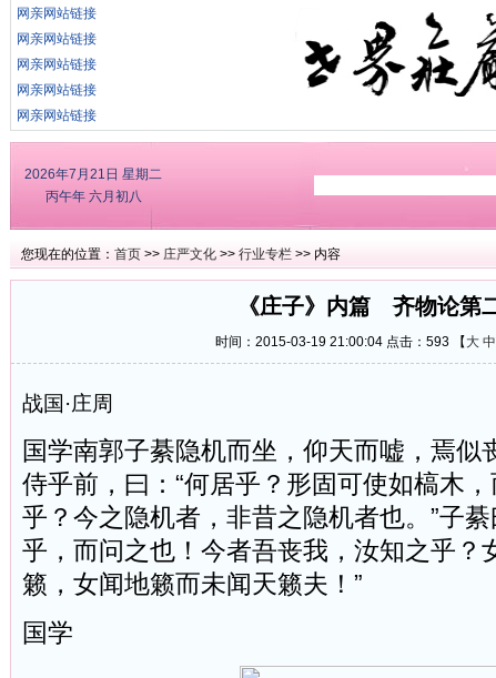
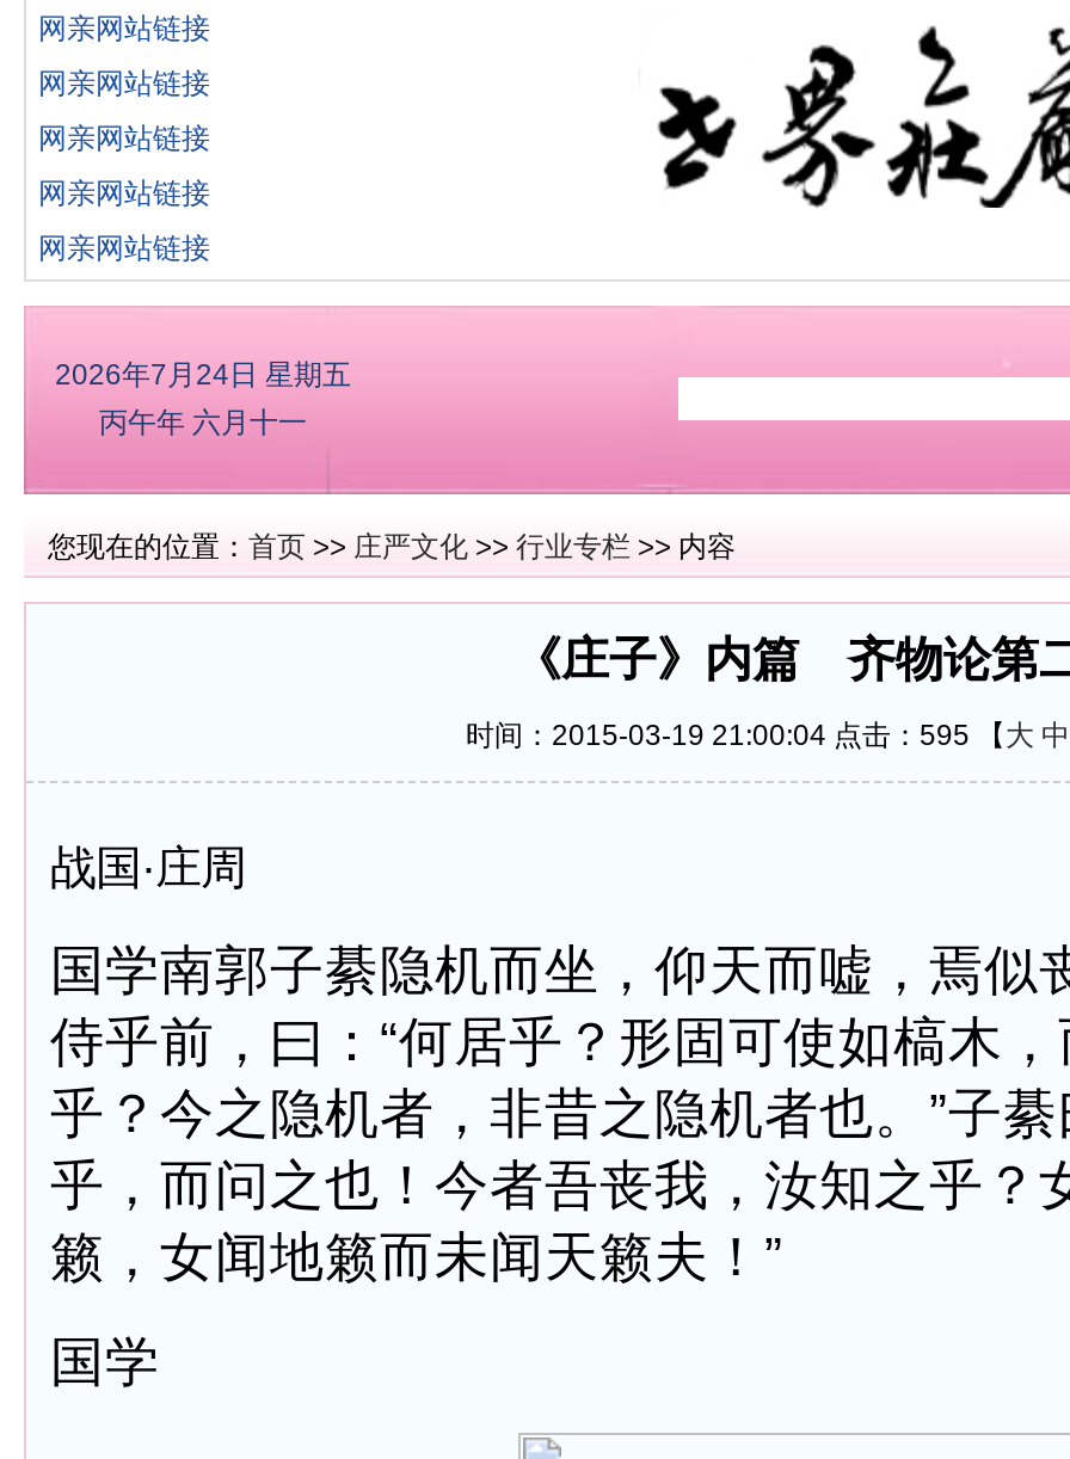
- 2026年7月21日 星期二
+ 2026年7月24日 星期五

- 丙午年 六月初八
+ 丙午年 六月十一

- 时间：2015-03-19 21:00:04 点击：593 【大 中
+ 时间：2015-03-19 21:00:04 点击：595 【大 中
